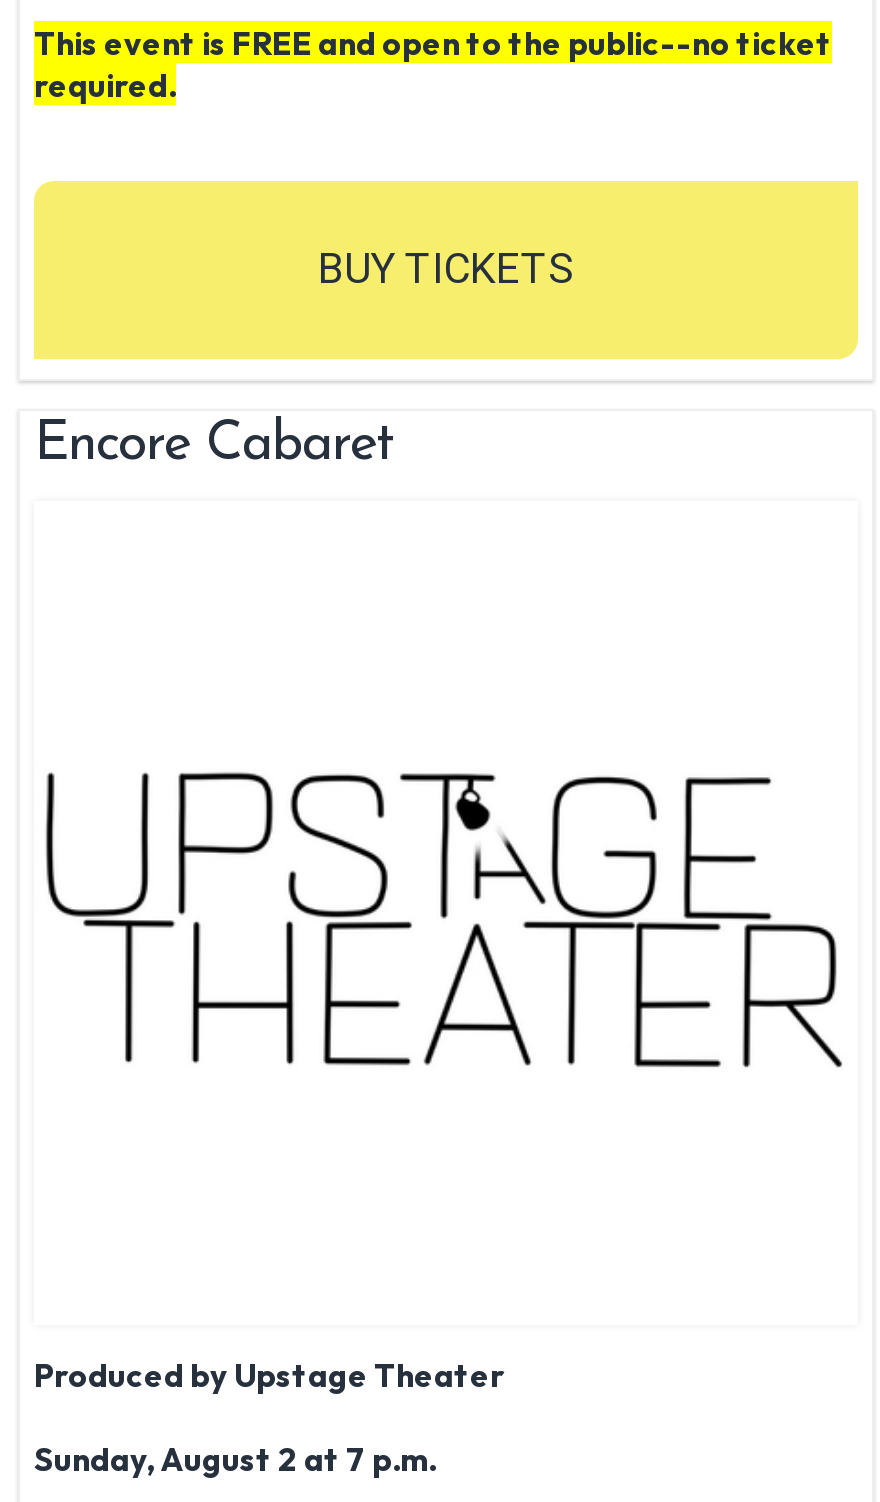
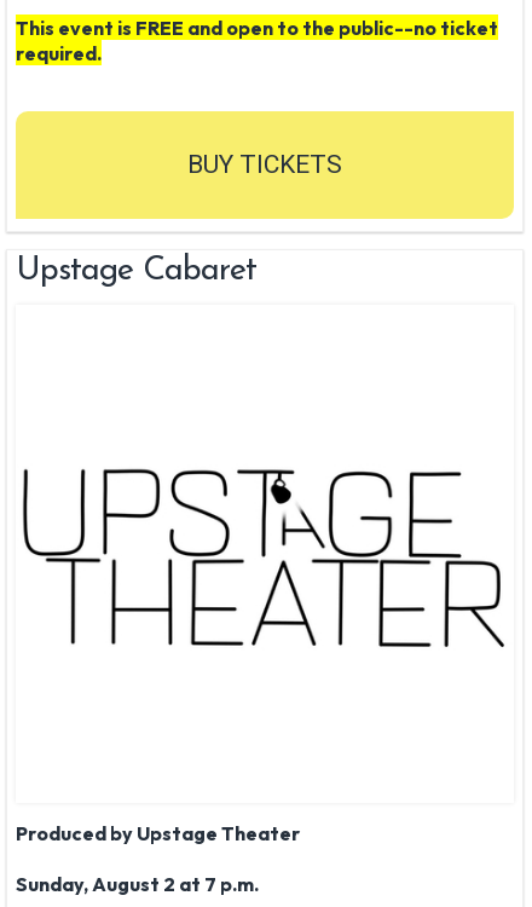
- Encore Cabaret
+ Upstage Cabaret
